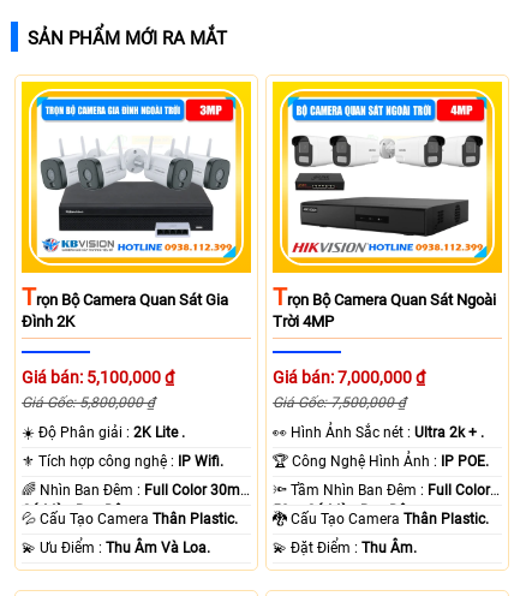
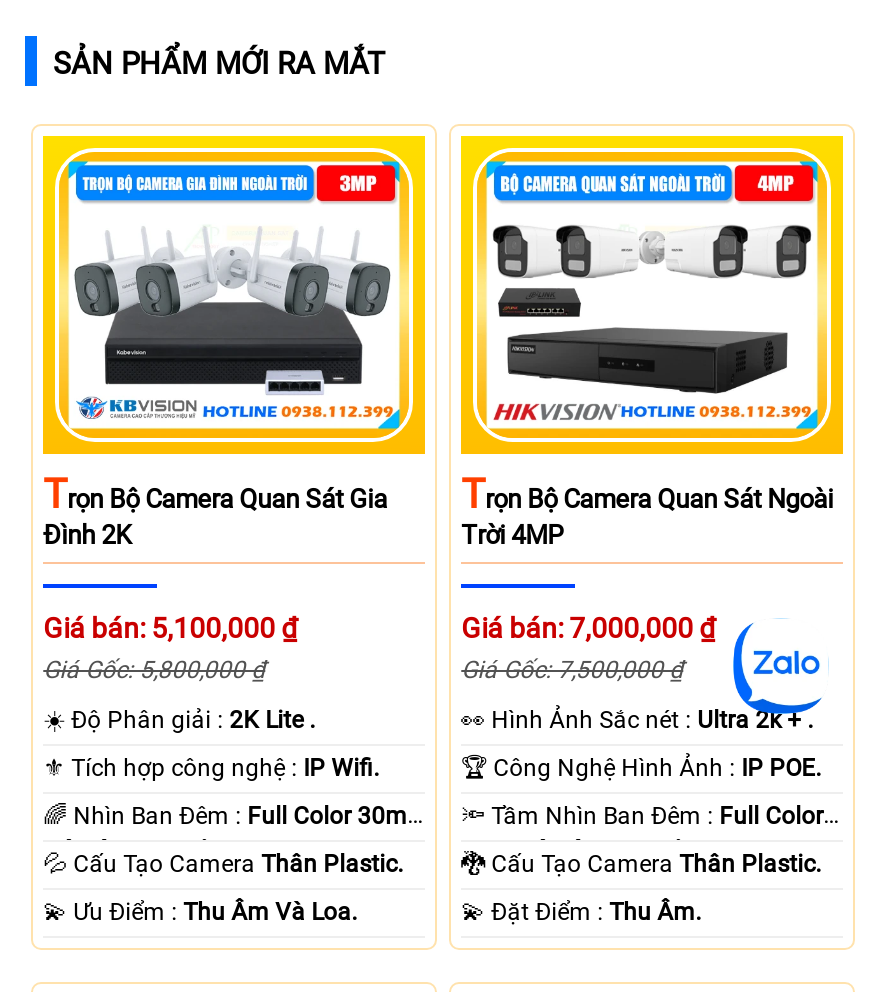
+ [image]
